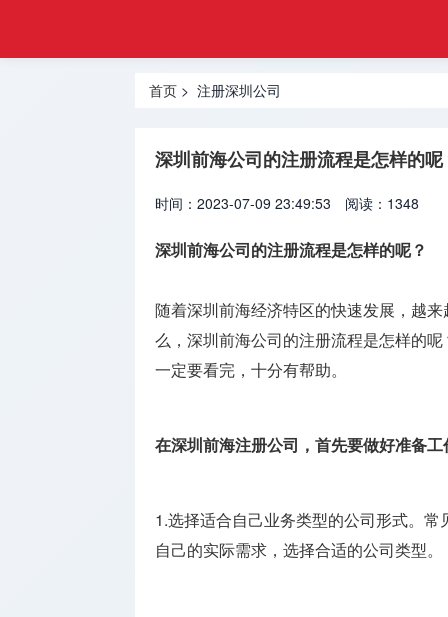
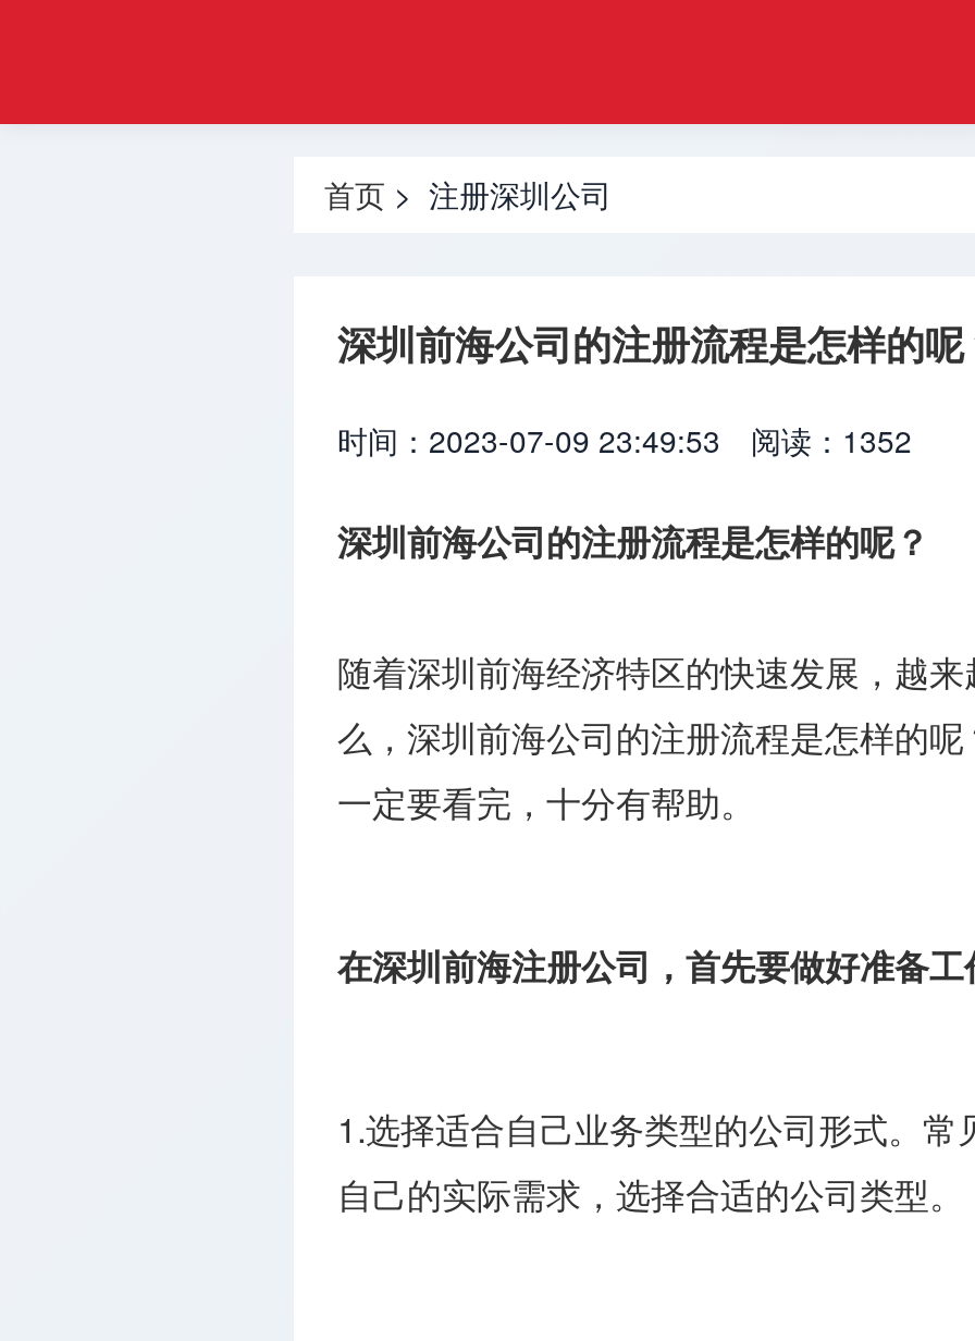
- 阅读：1348
+ 阅读：1352
